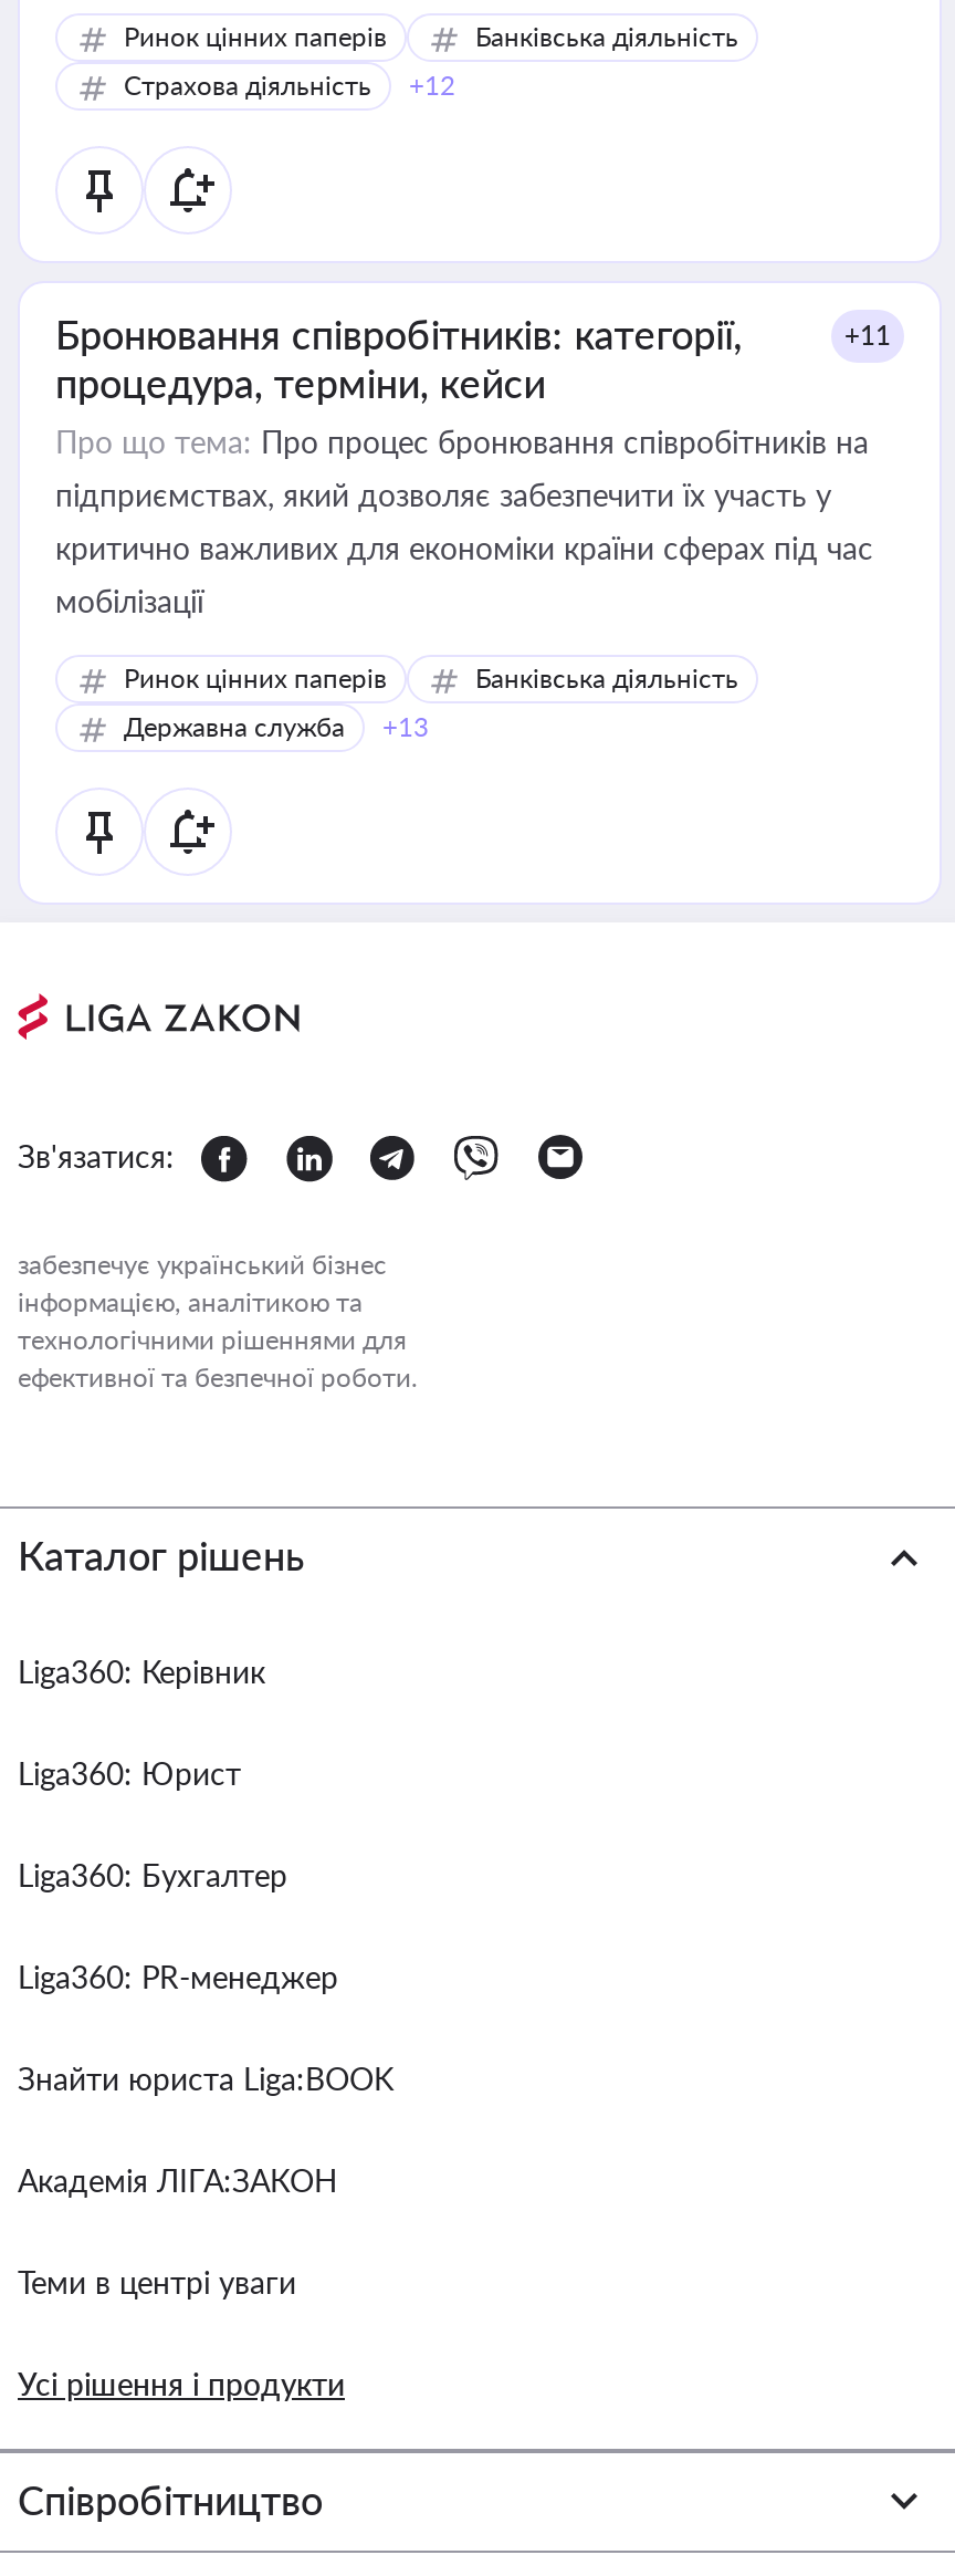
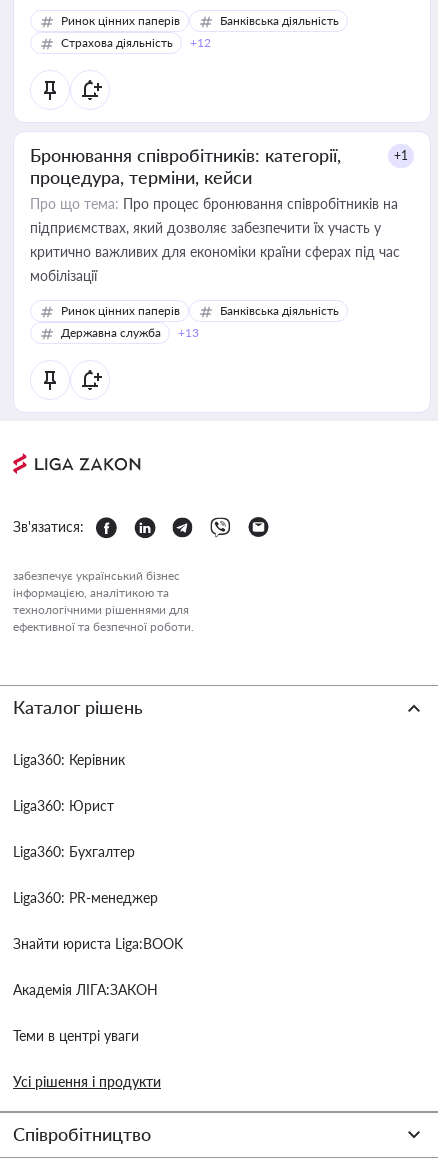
- +11
+ +1
